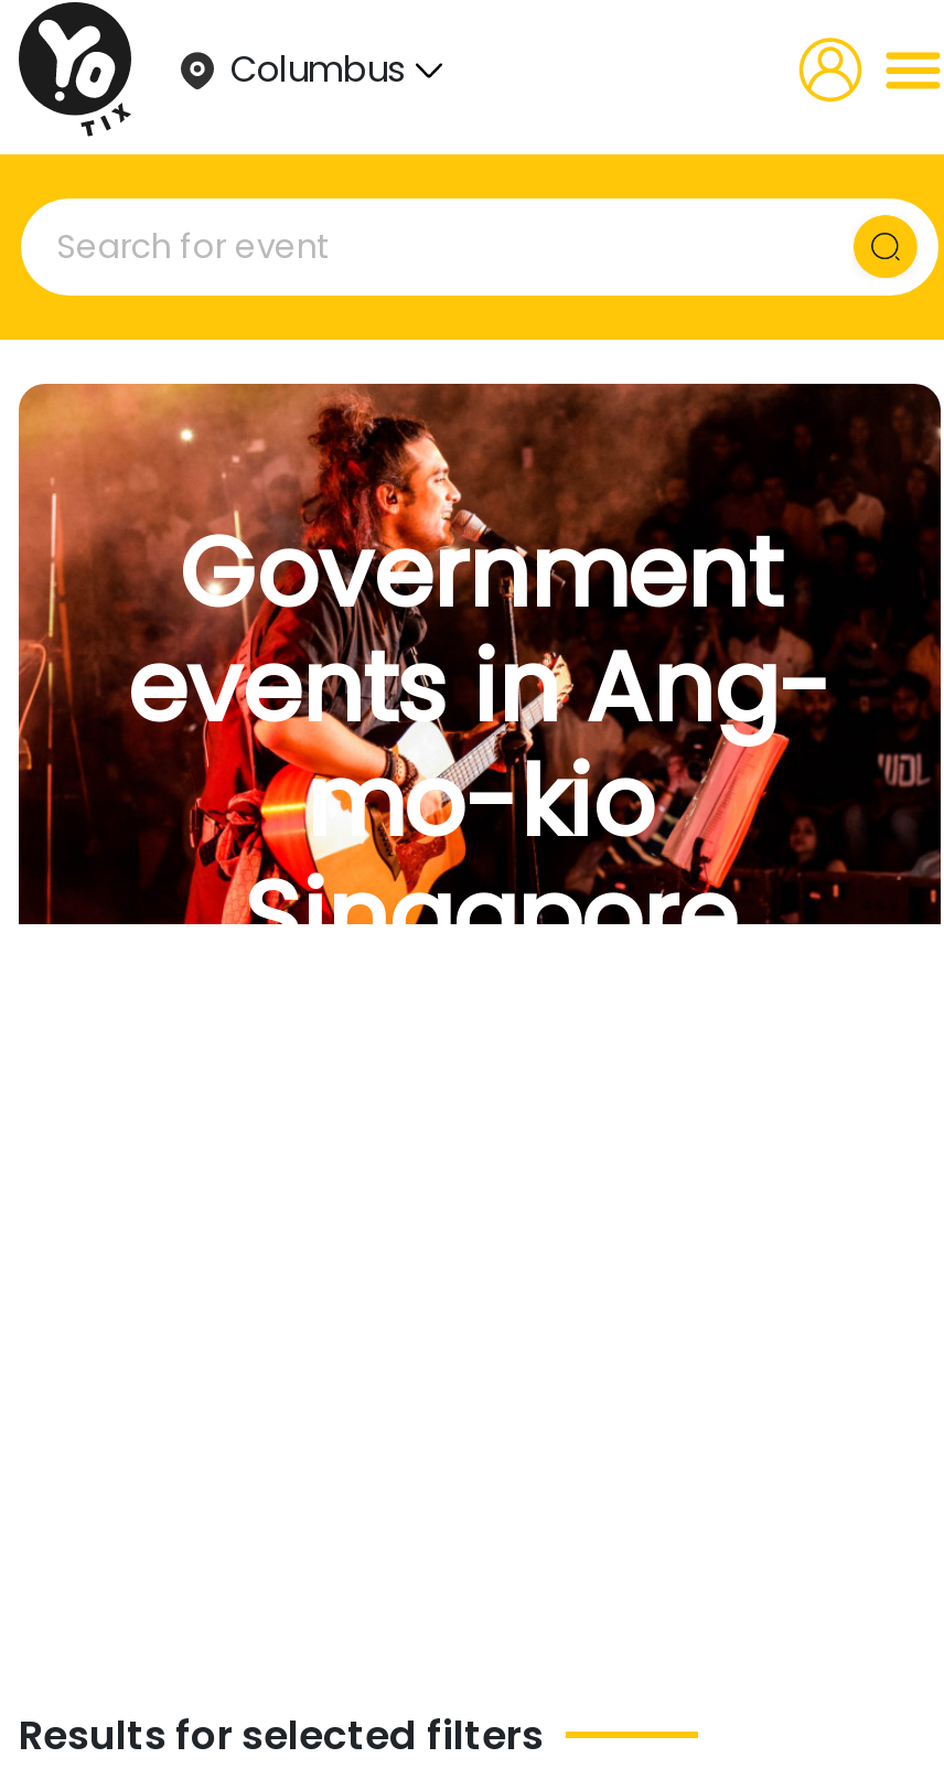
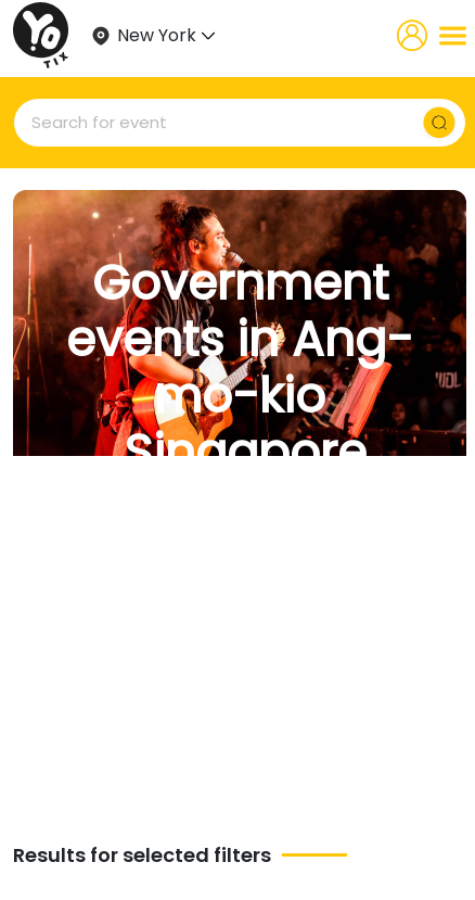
- Columbus
+ New York
